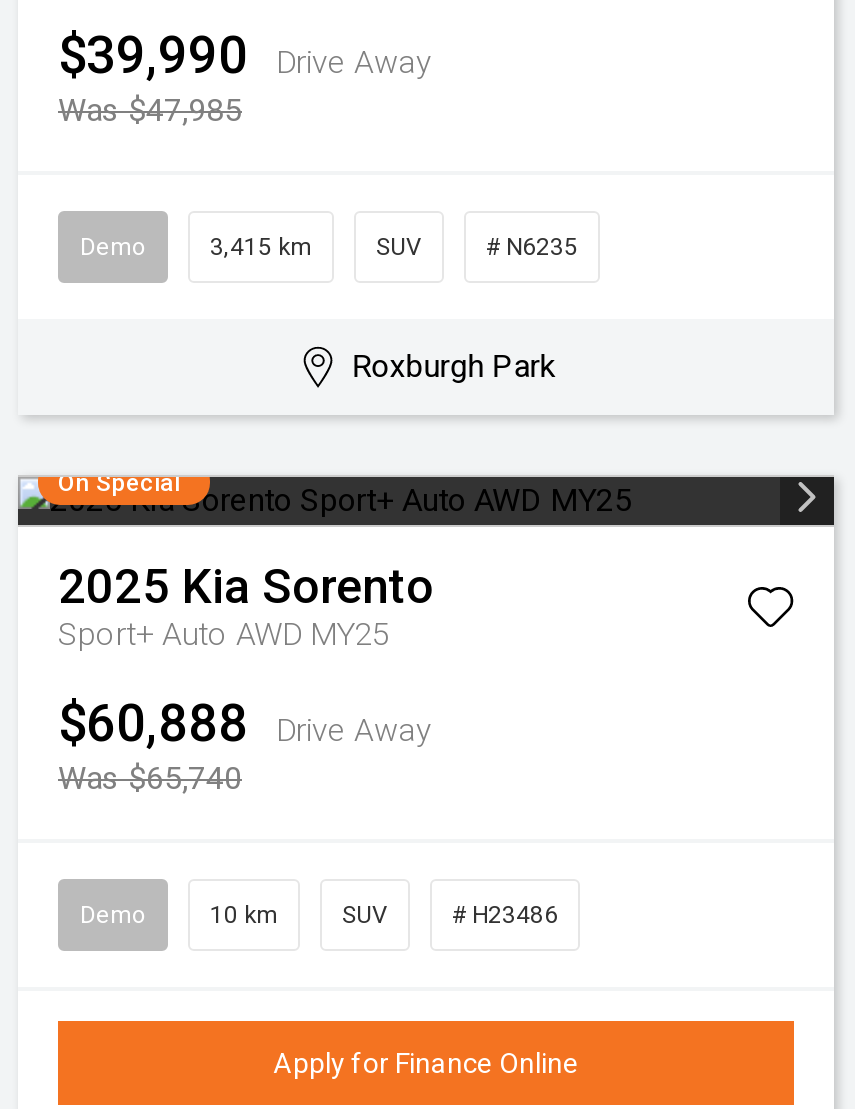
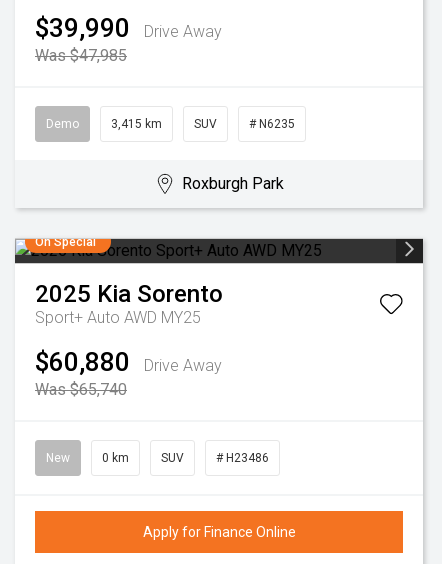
- $60,888 Drive Away
+ $60,880 Drive Away

- Demo
- 10 km
+ New
+ 0 km
